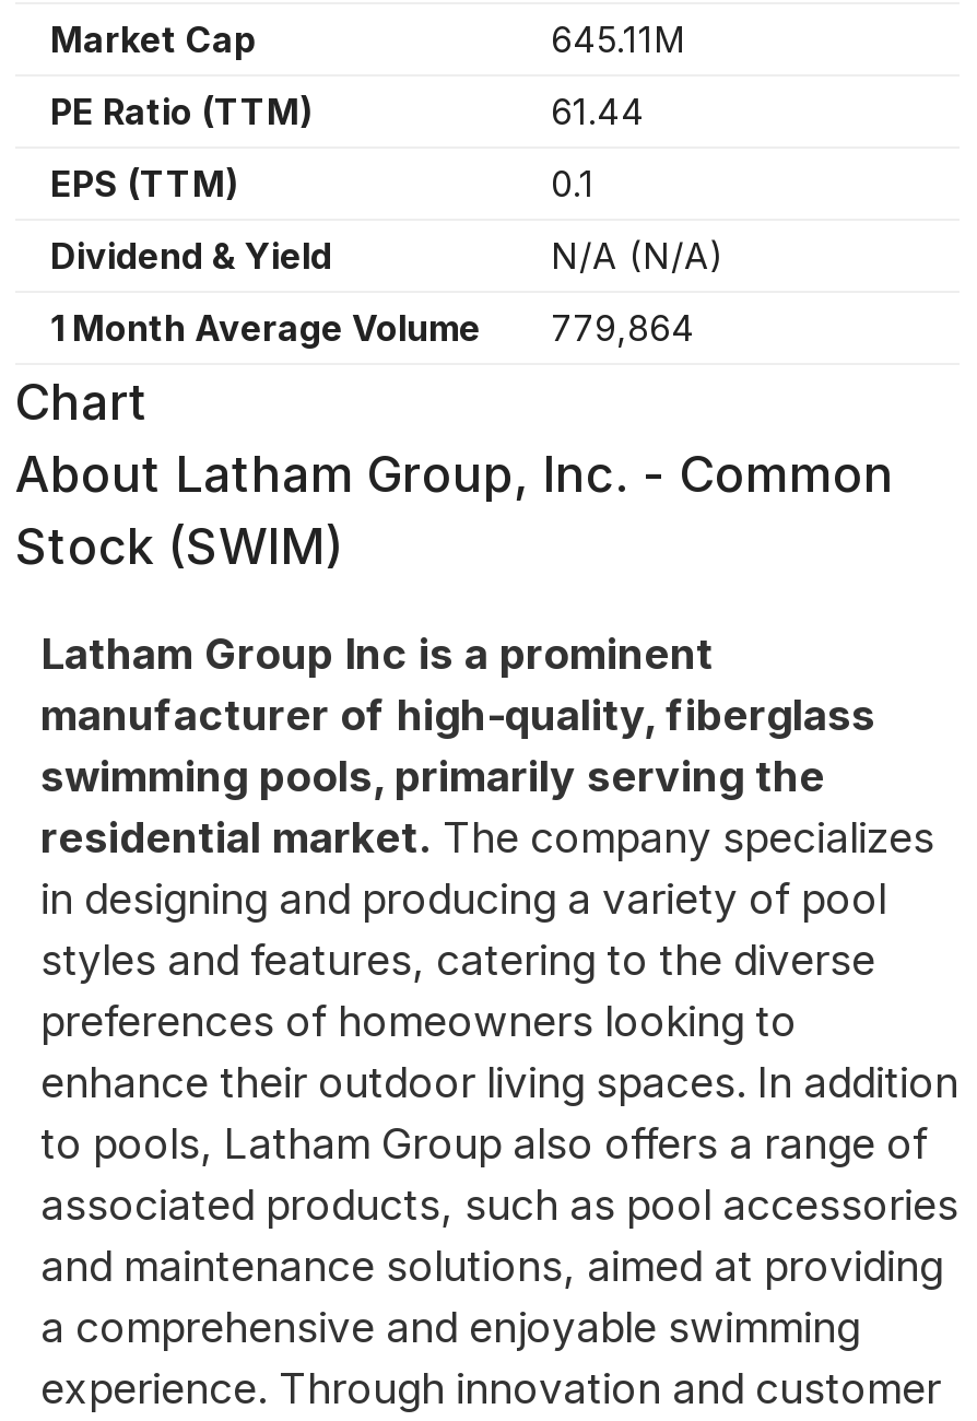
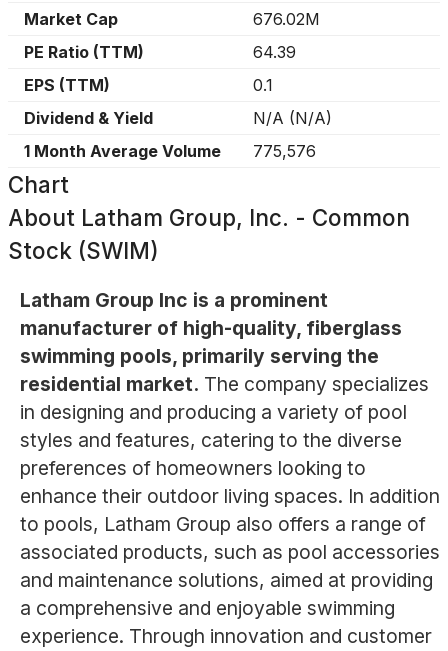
- 645.11M
+ 676.02M

- 61.44
+ 64.39

- 1 Month Average Volume 779,864
+ 1 Month Average Volume 775,576
